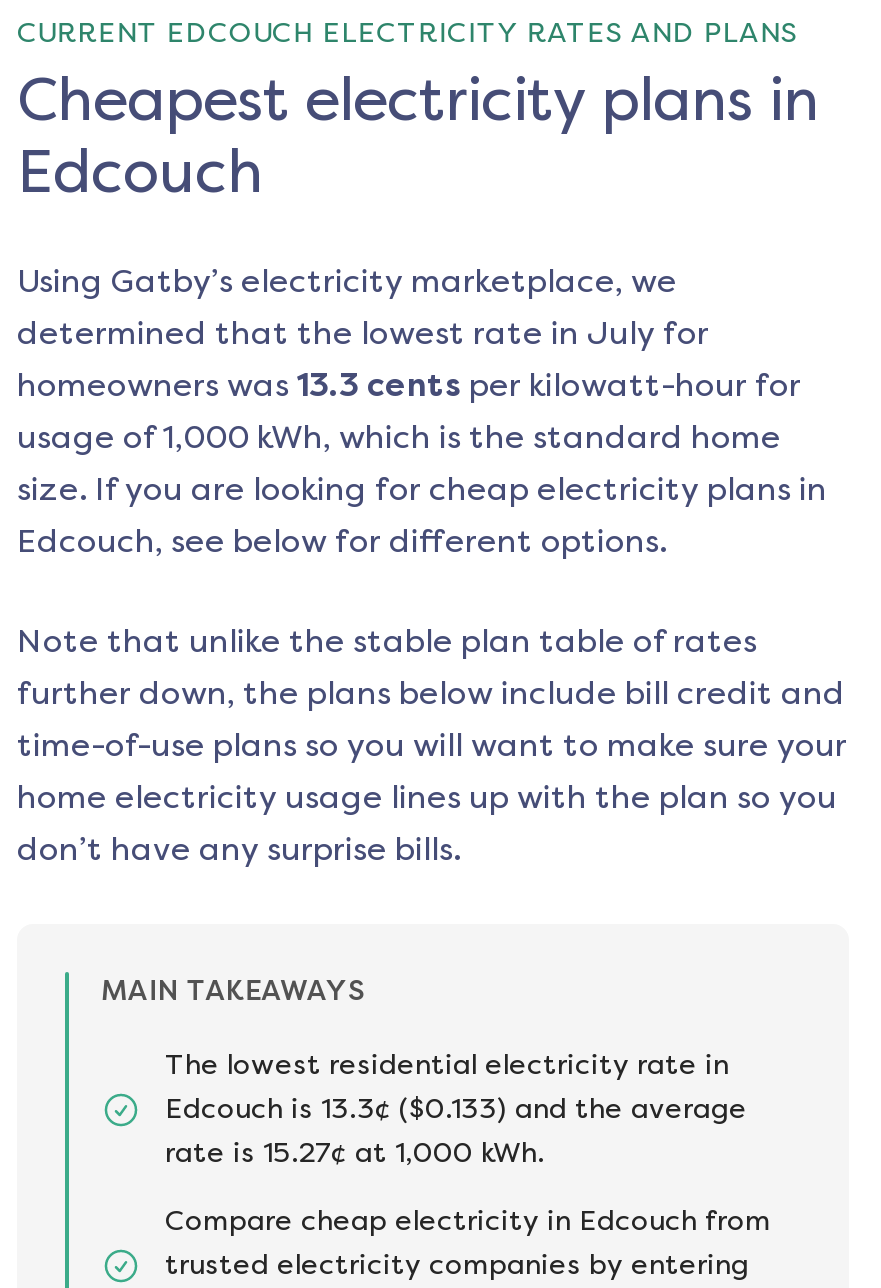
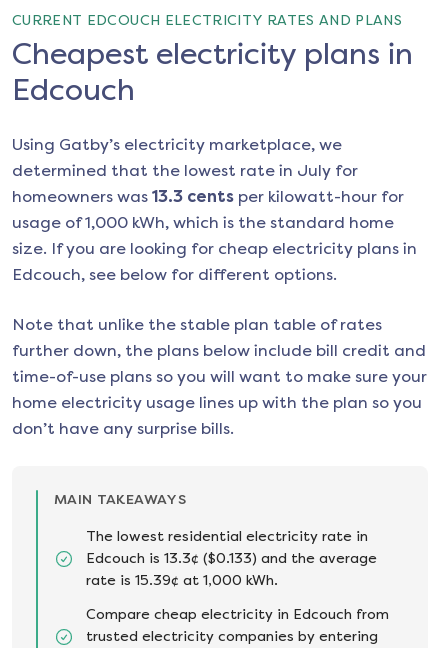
- rate is 15.27¢ at 1,000 kWh.
+ rate is 15.39¢ at 1,000 kWh.
